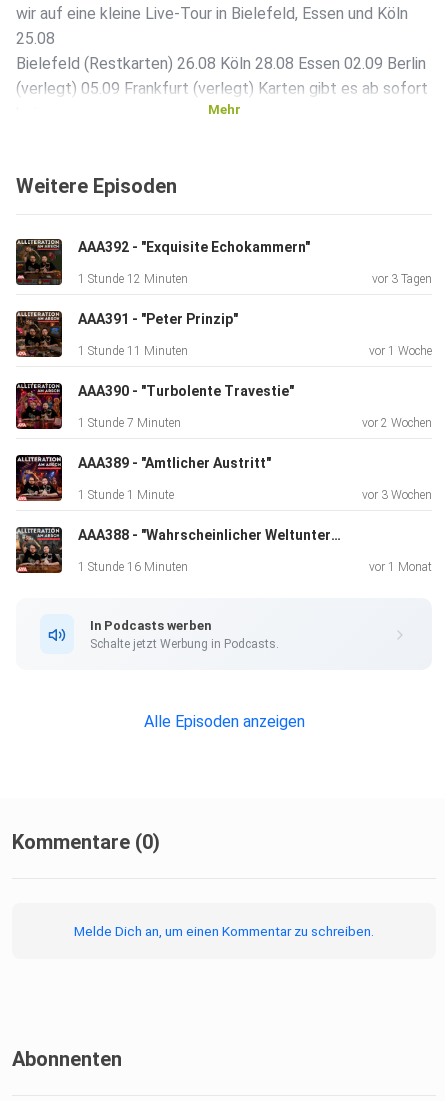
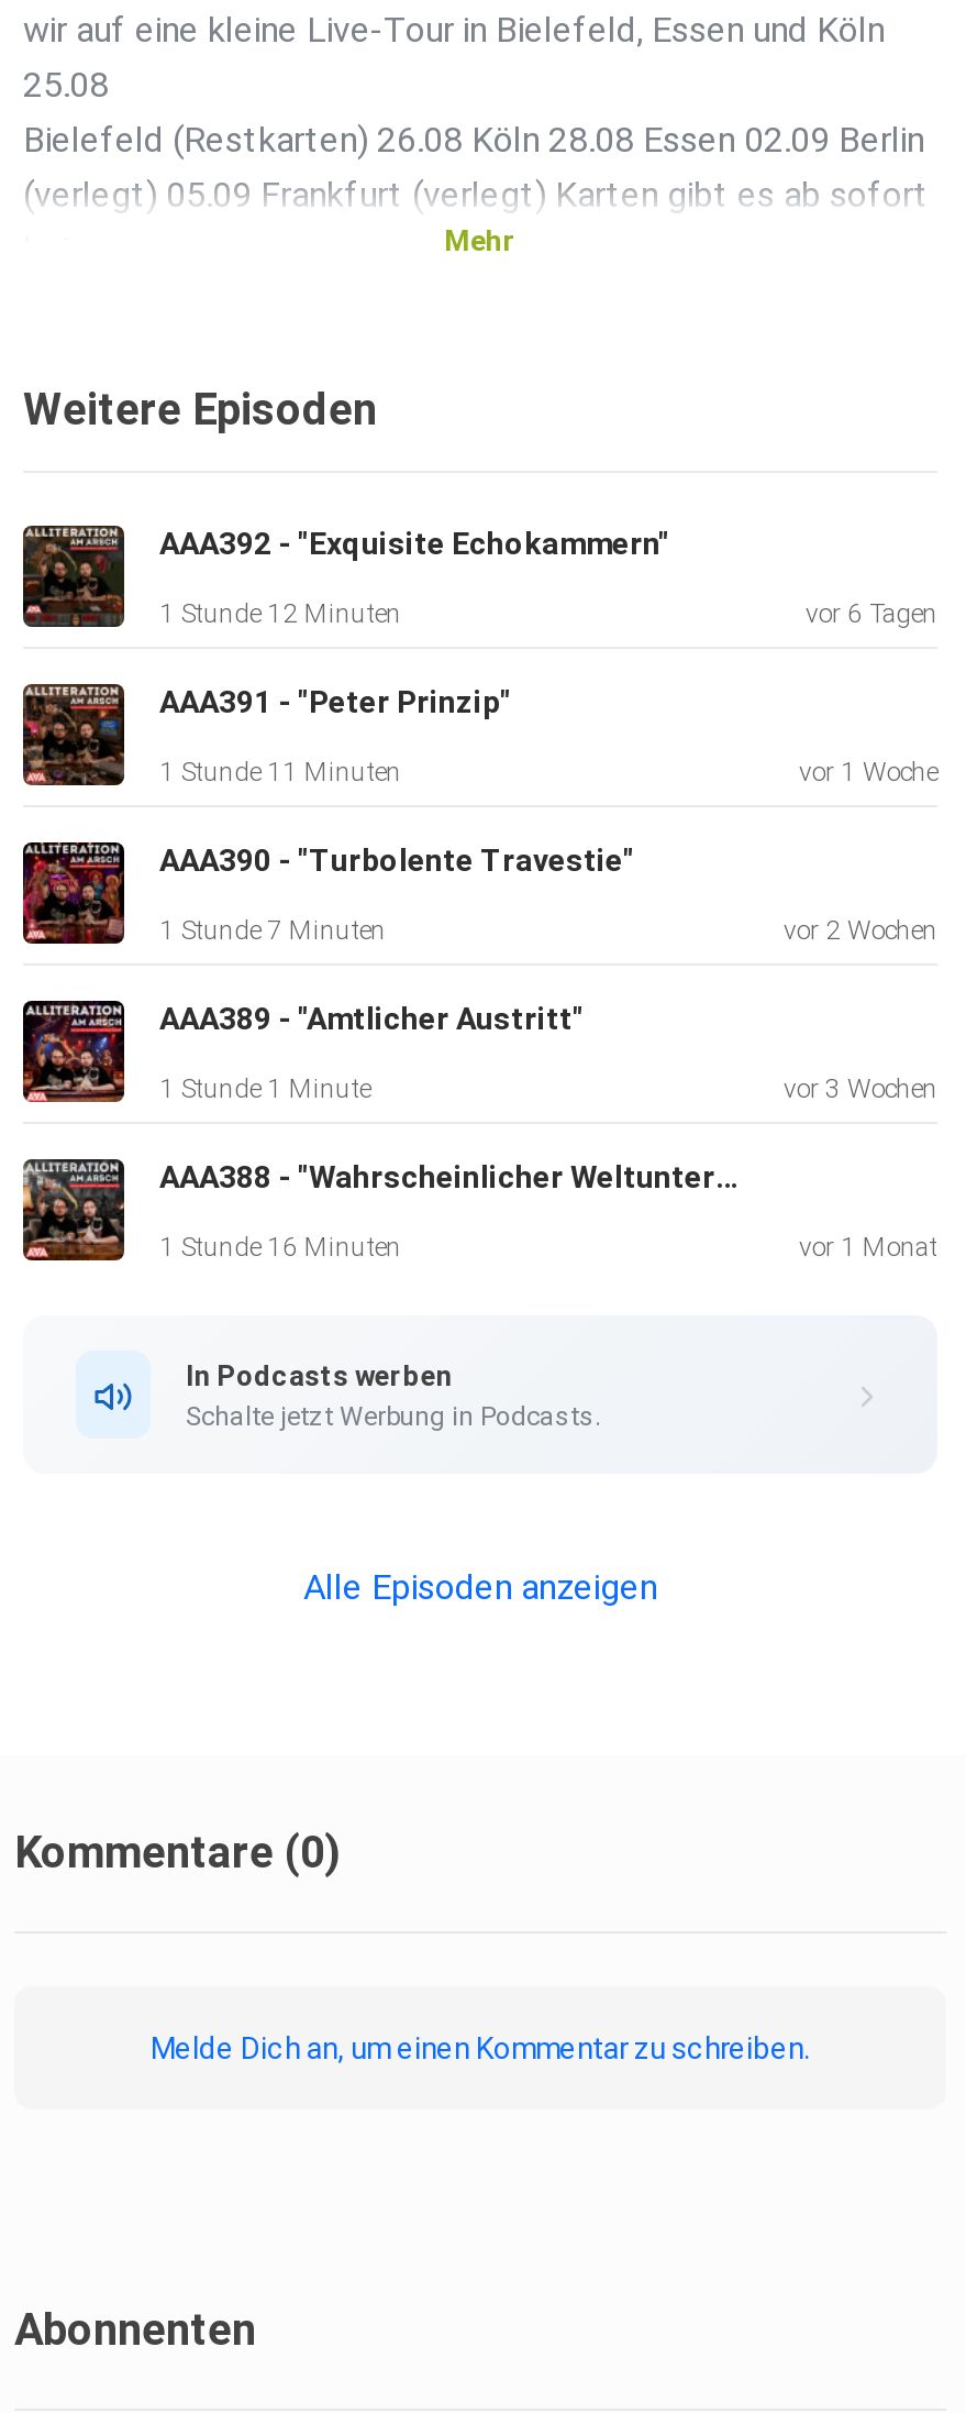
- vor 3 Tagen
+ vor 6 Tagen
